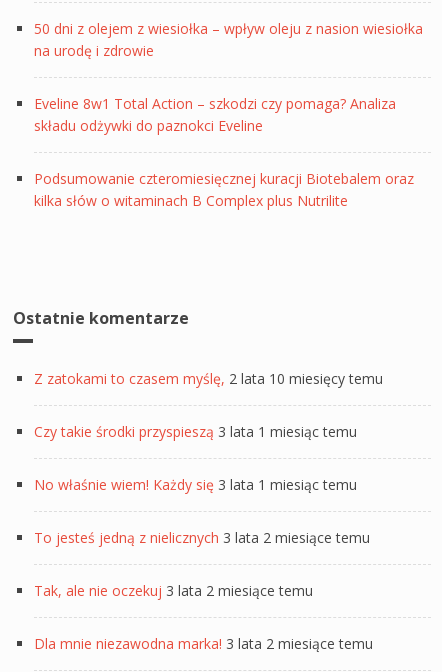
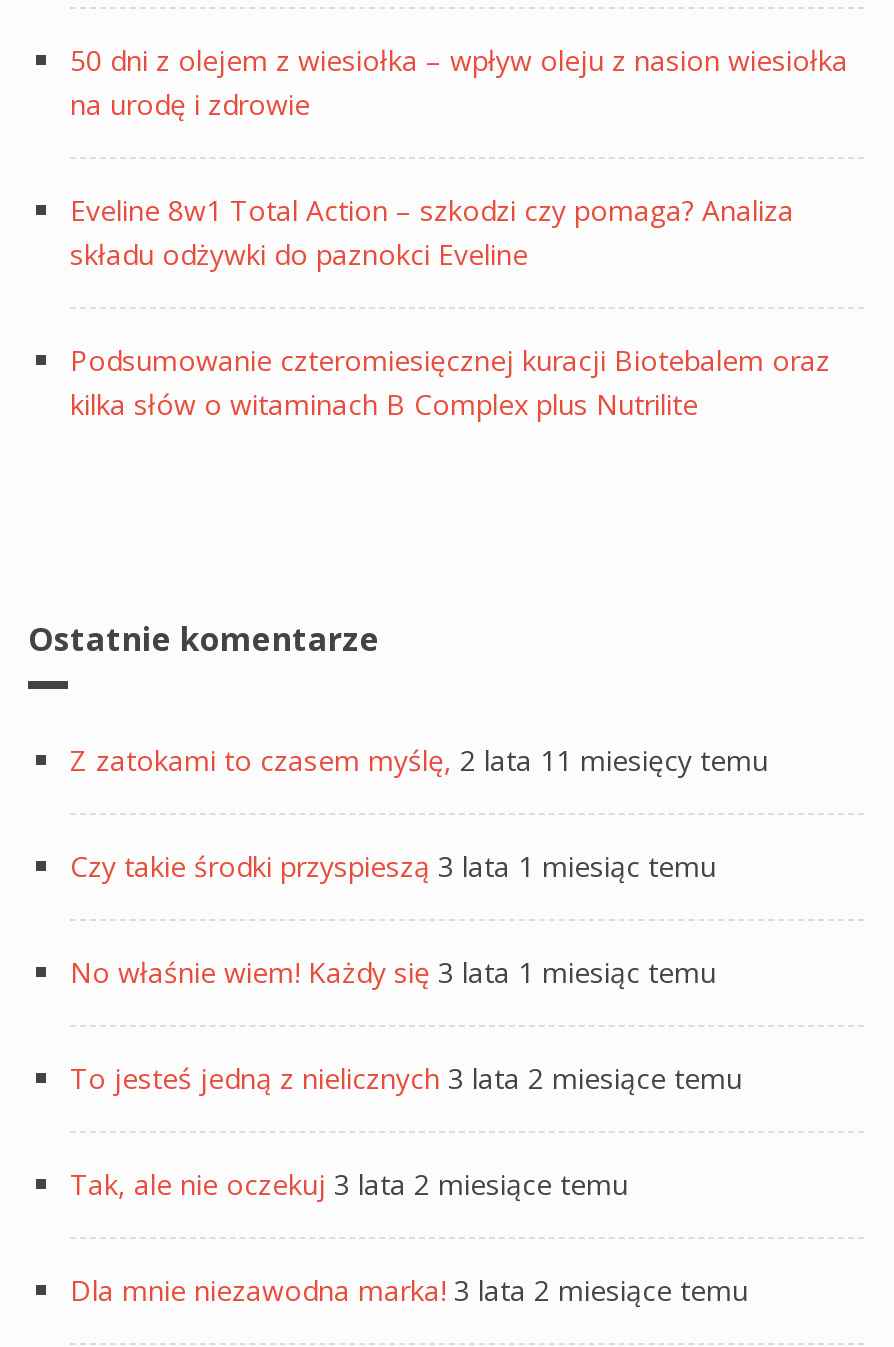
- Z zatokami to czasem myślę, 2 lata 10 miesięcy temu
+ Z zatokami to czasem myślę, 2 lata 11 miesięcy temu
